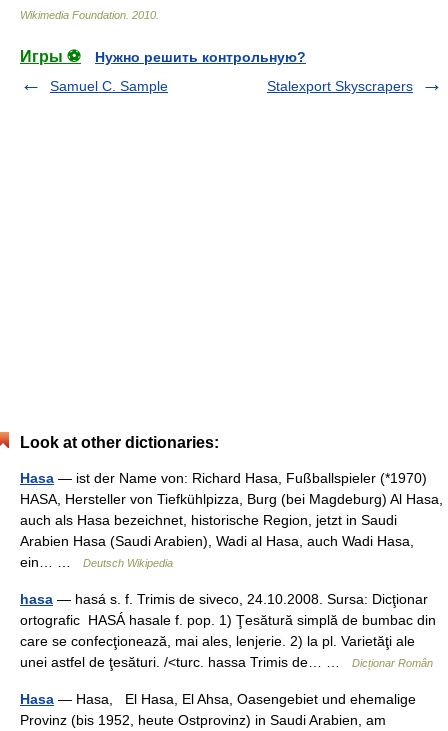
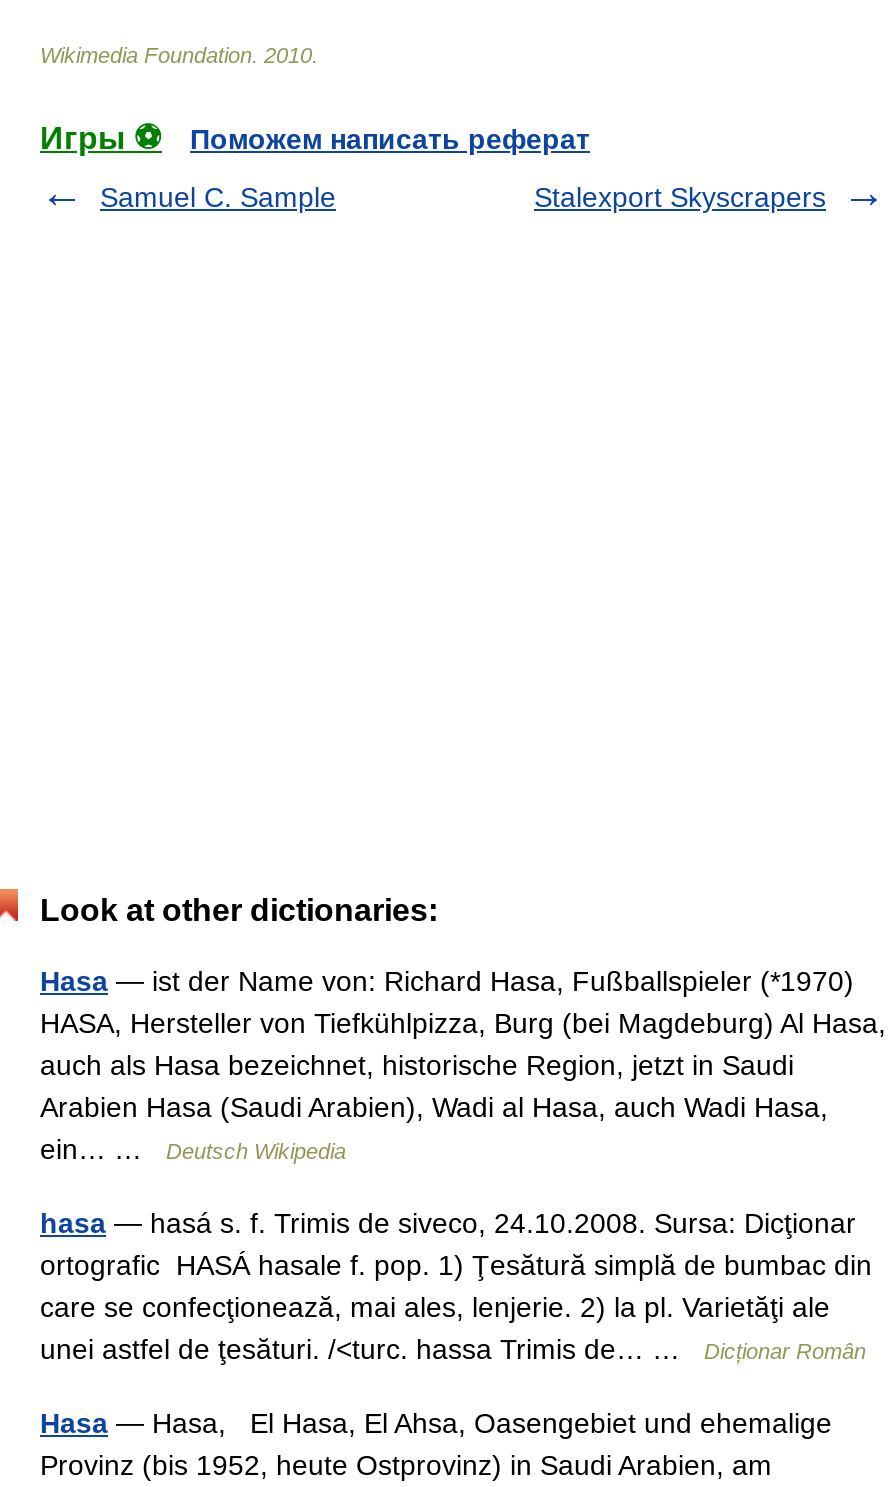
- Нужно решить контрольную?
+ Поможем написать реферат
